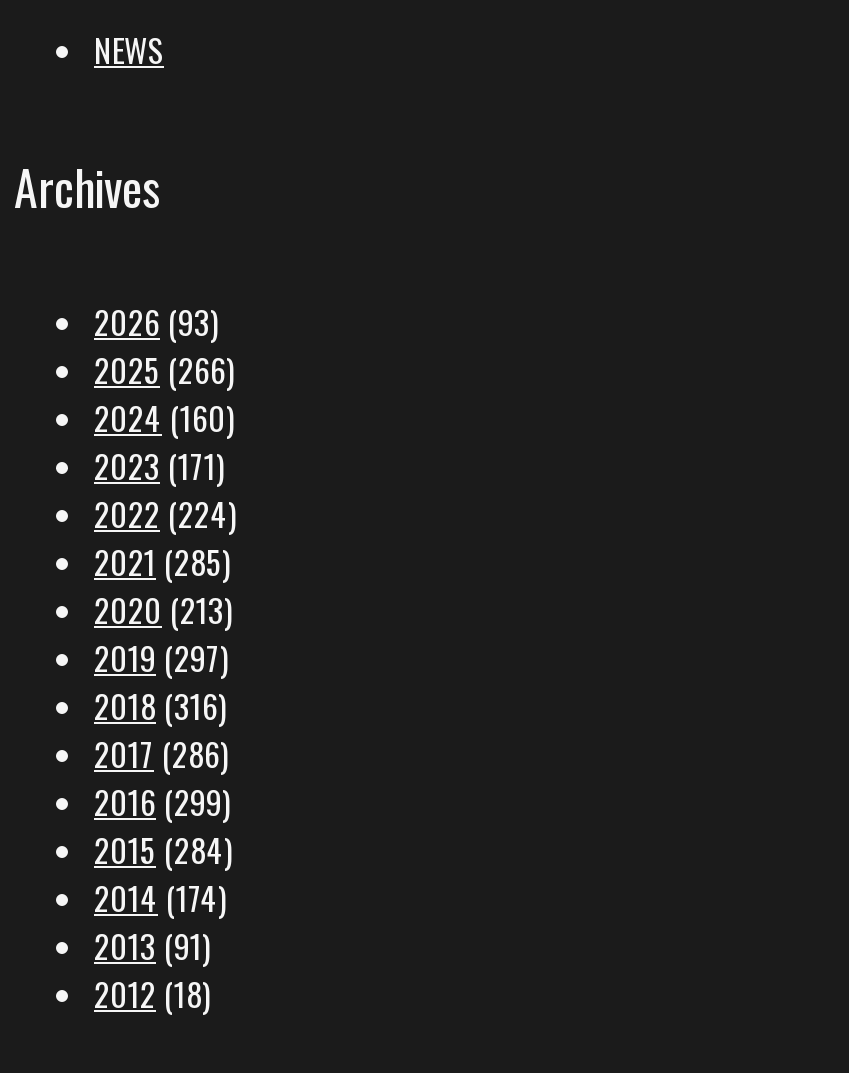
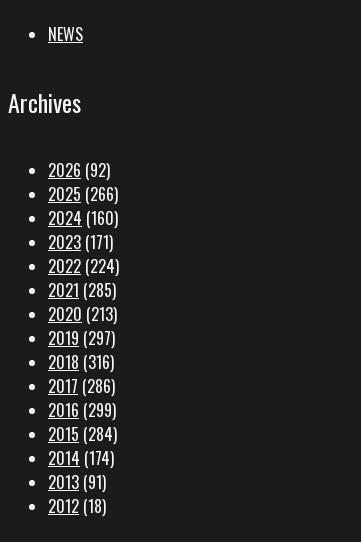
- 2026 (93)
+ 2026 (92)
